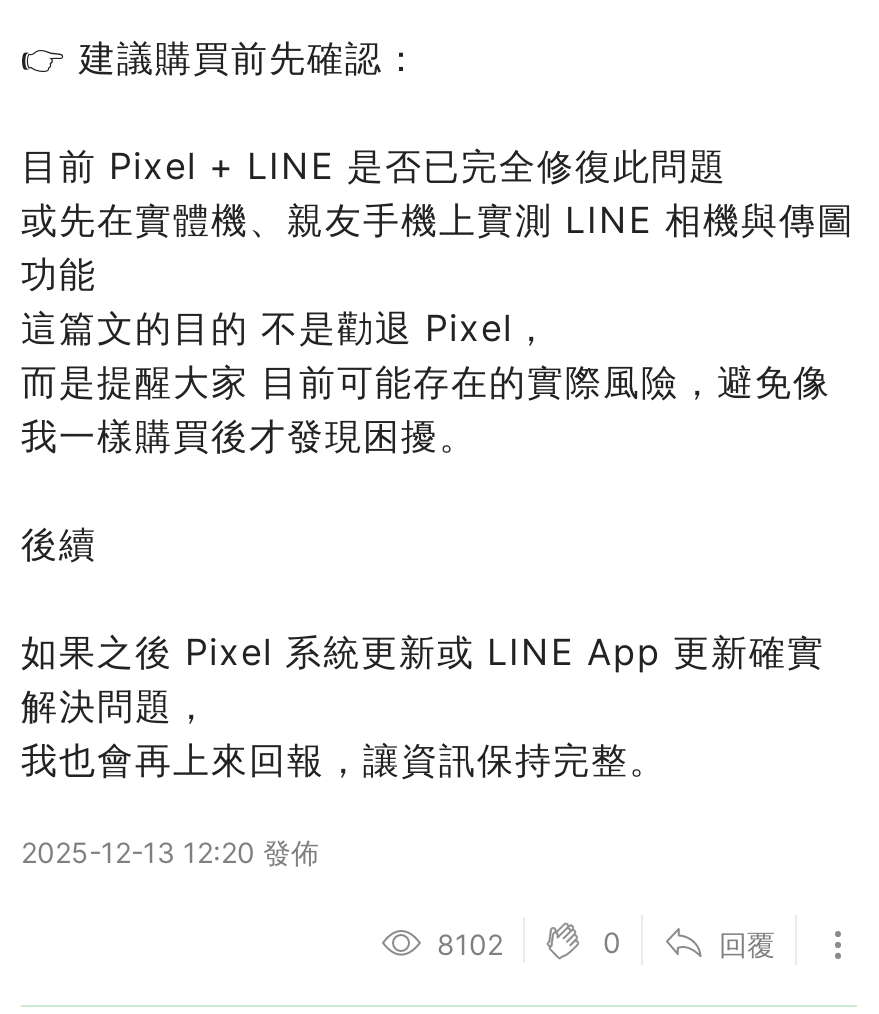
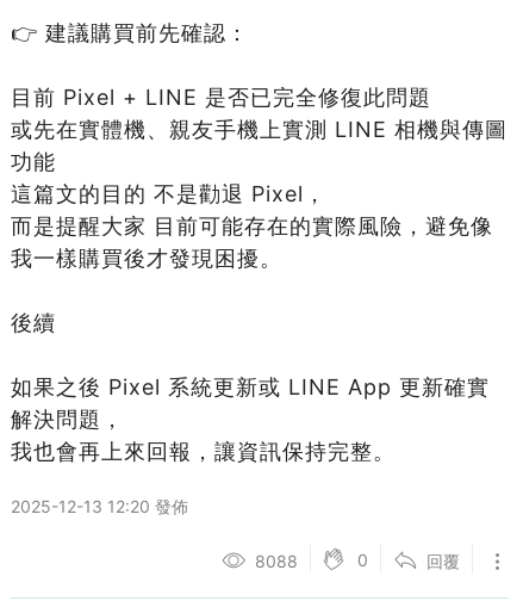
- 8102
+ 8088
